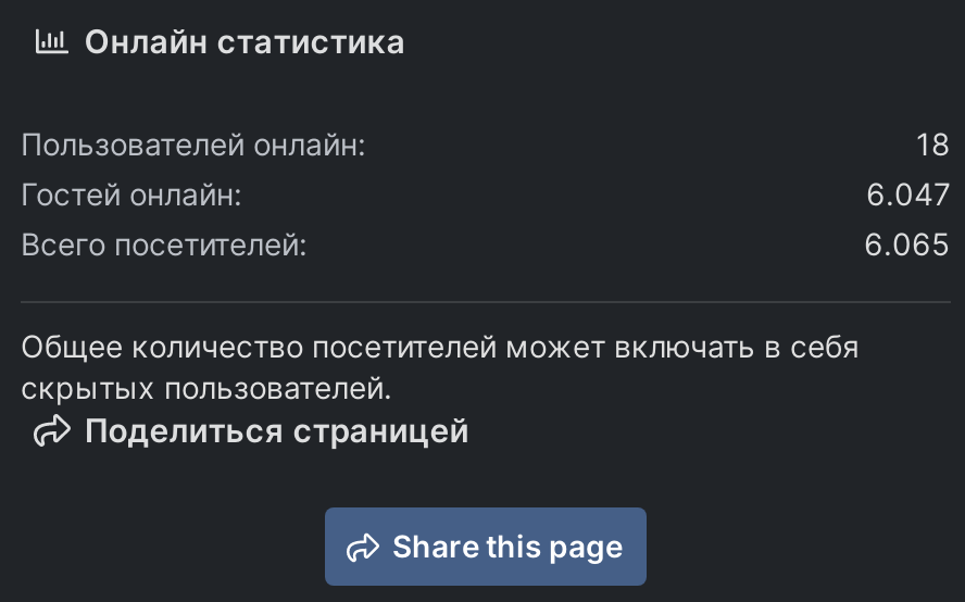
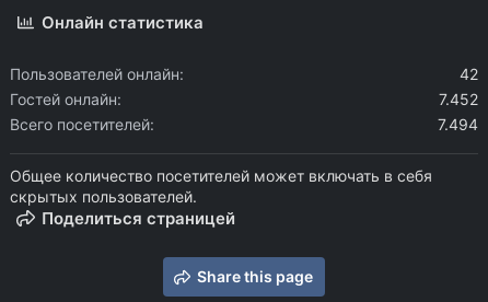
- 18
+ 42

- 6.047
+ 7.452

- 6.065
+ 7.494
